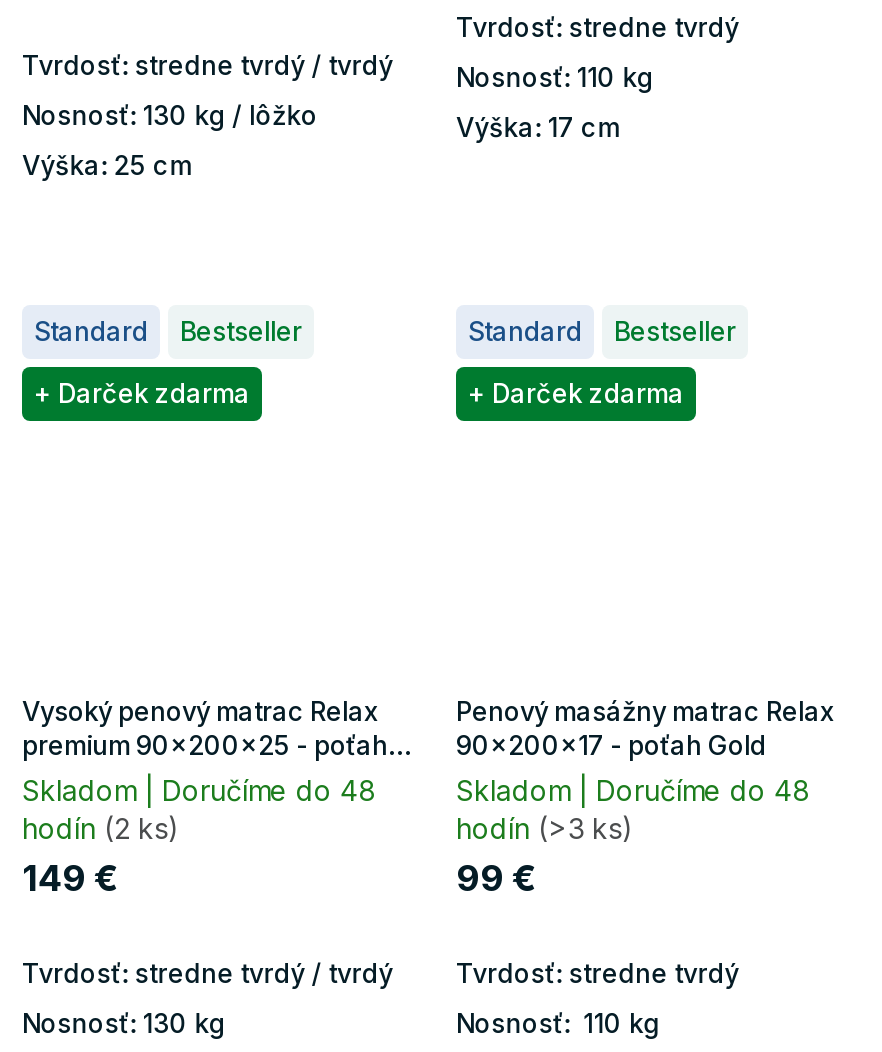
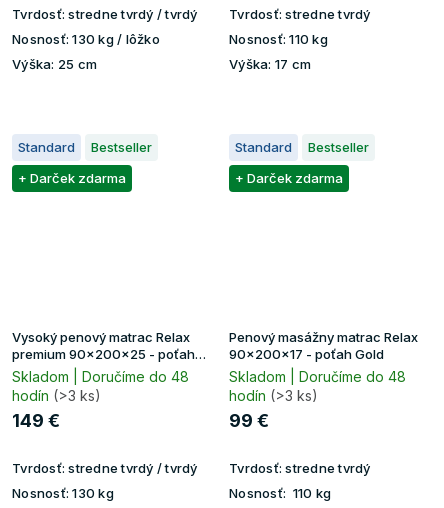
- hodín (2 ks)
+ hodín (>3 ks)
